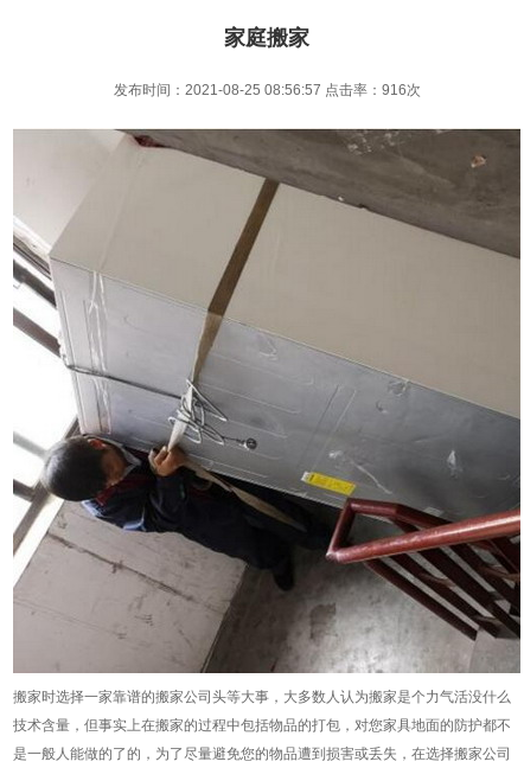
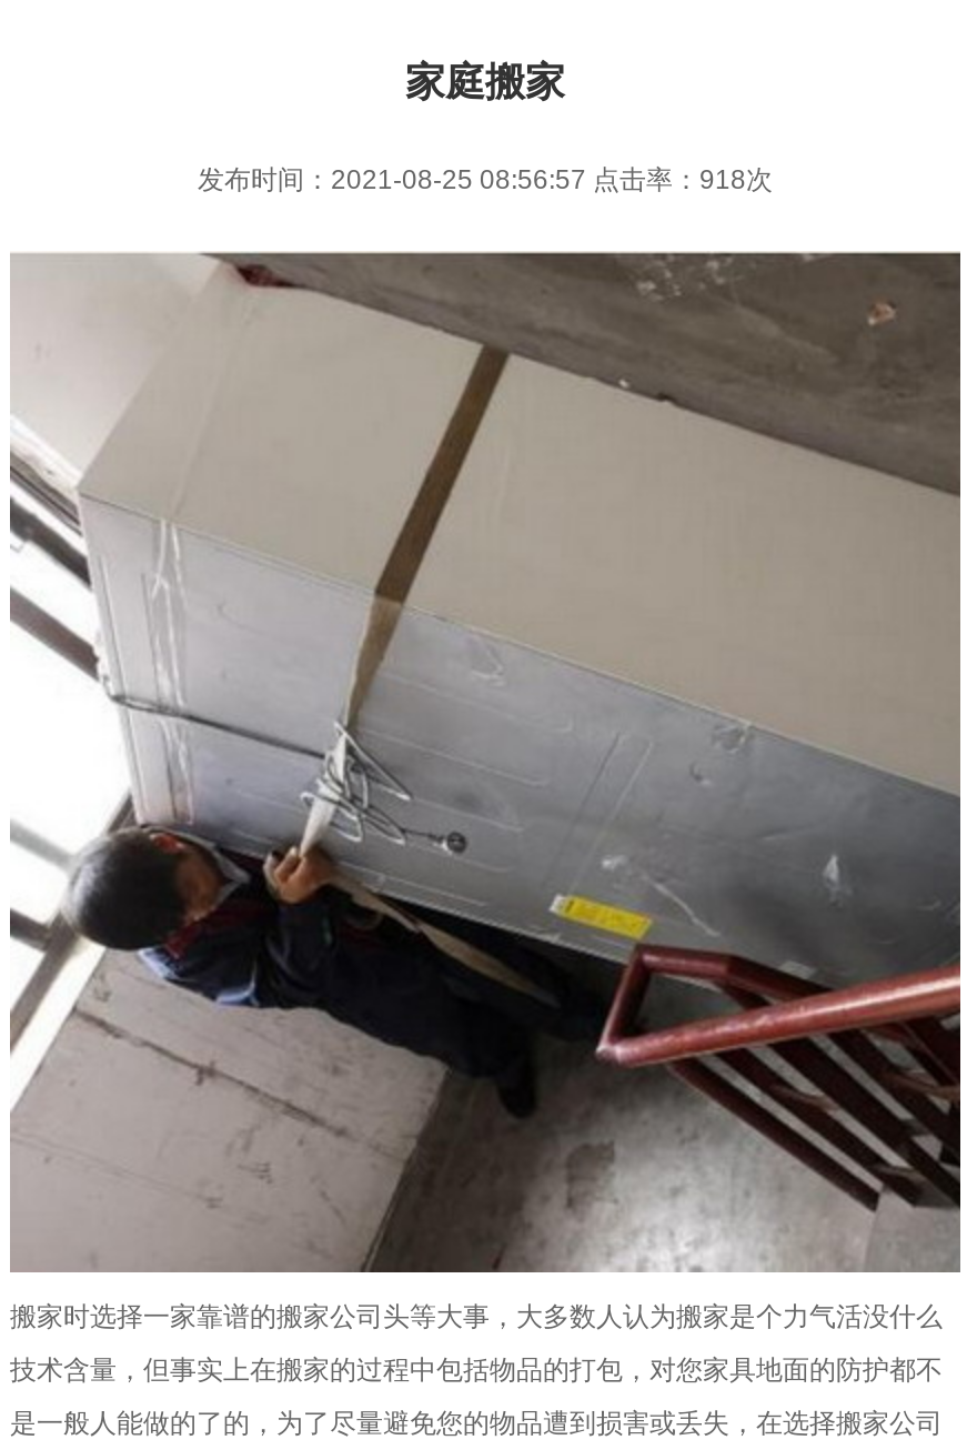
- 发布时间：2021-08-25 08:56:57点击率：916次
+ 发布时间：2021-08-25 08:56:57点击率：918次
